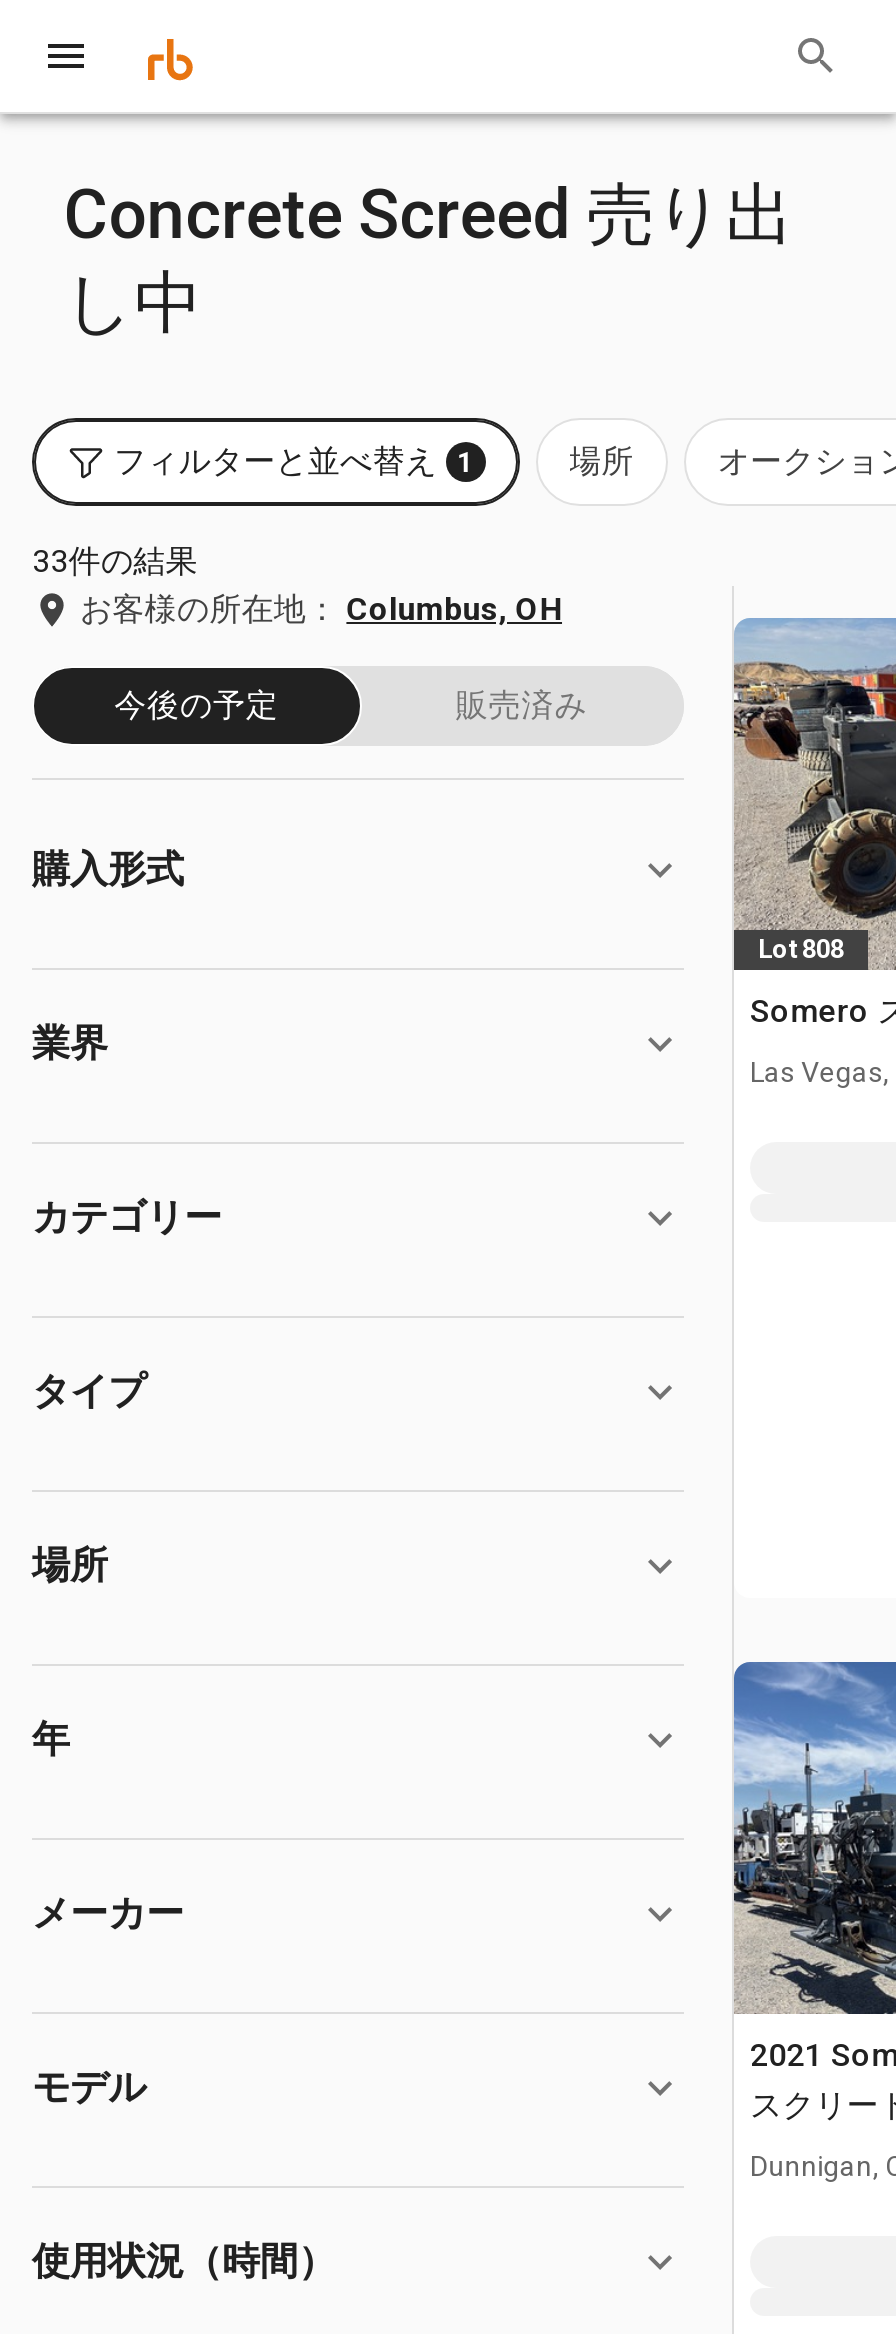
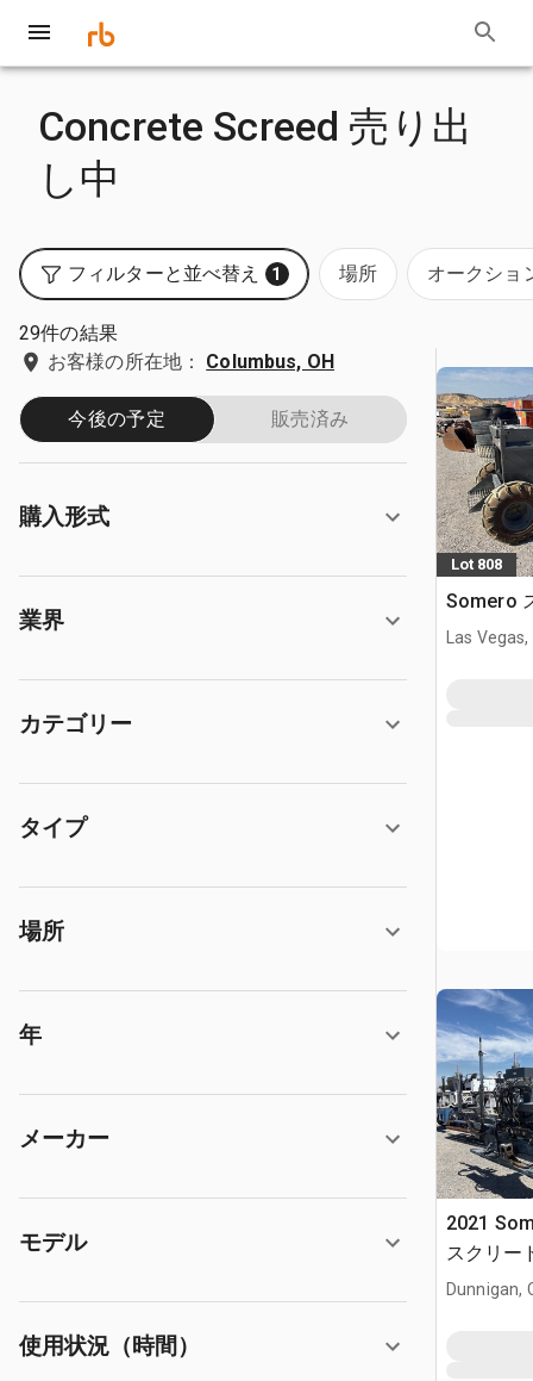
- 33件の結果
+ 29件の結果
